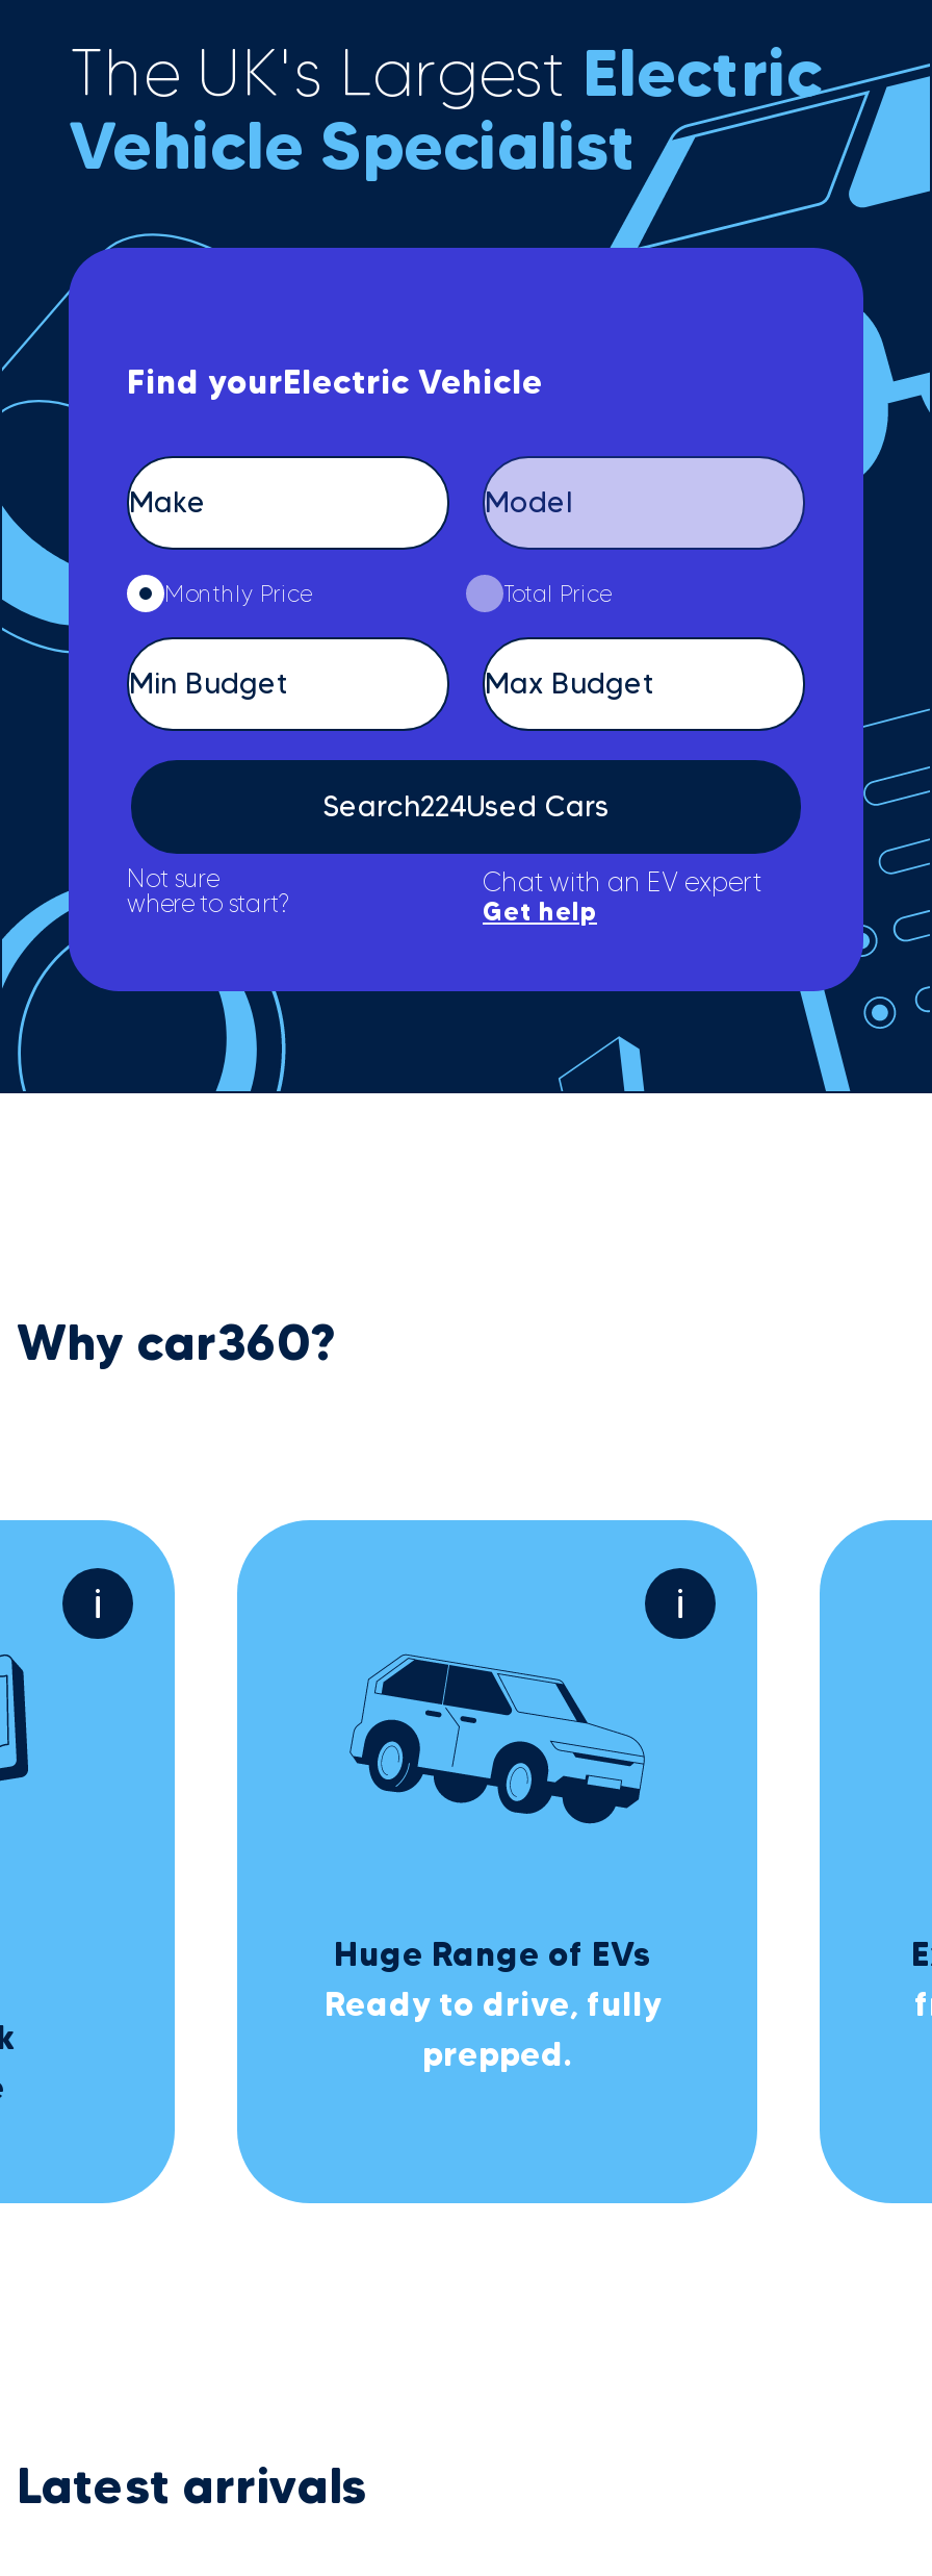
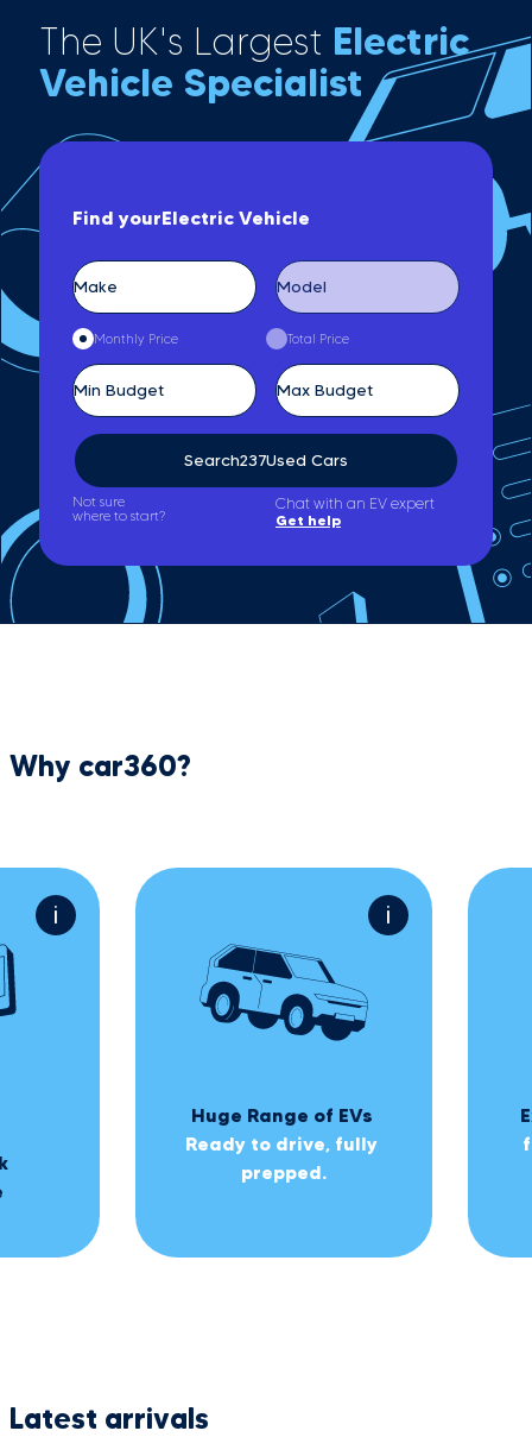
- Search224Used Cars
+ Search237Used Cars
